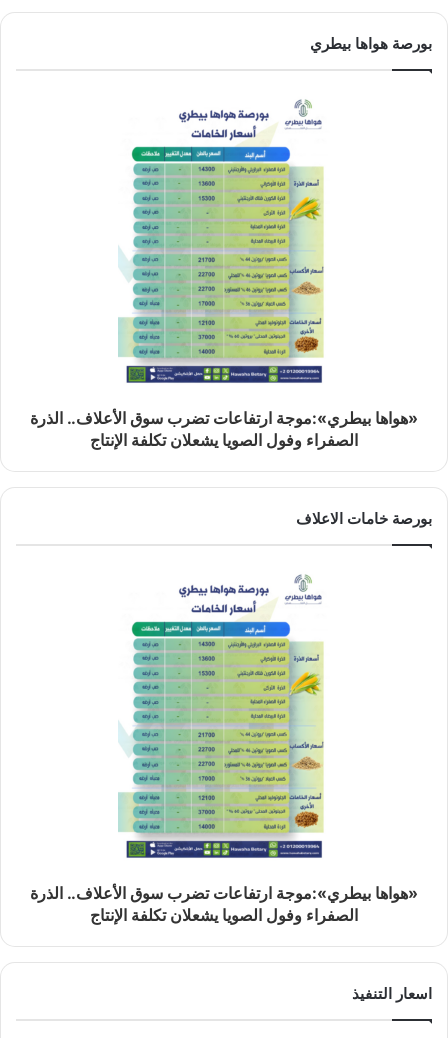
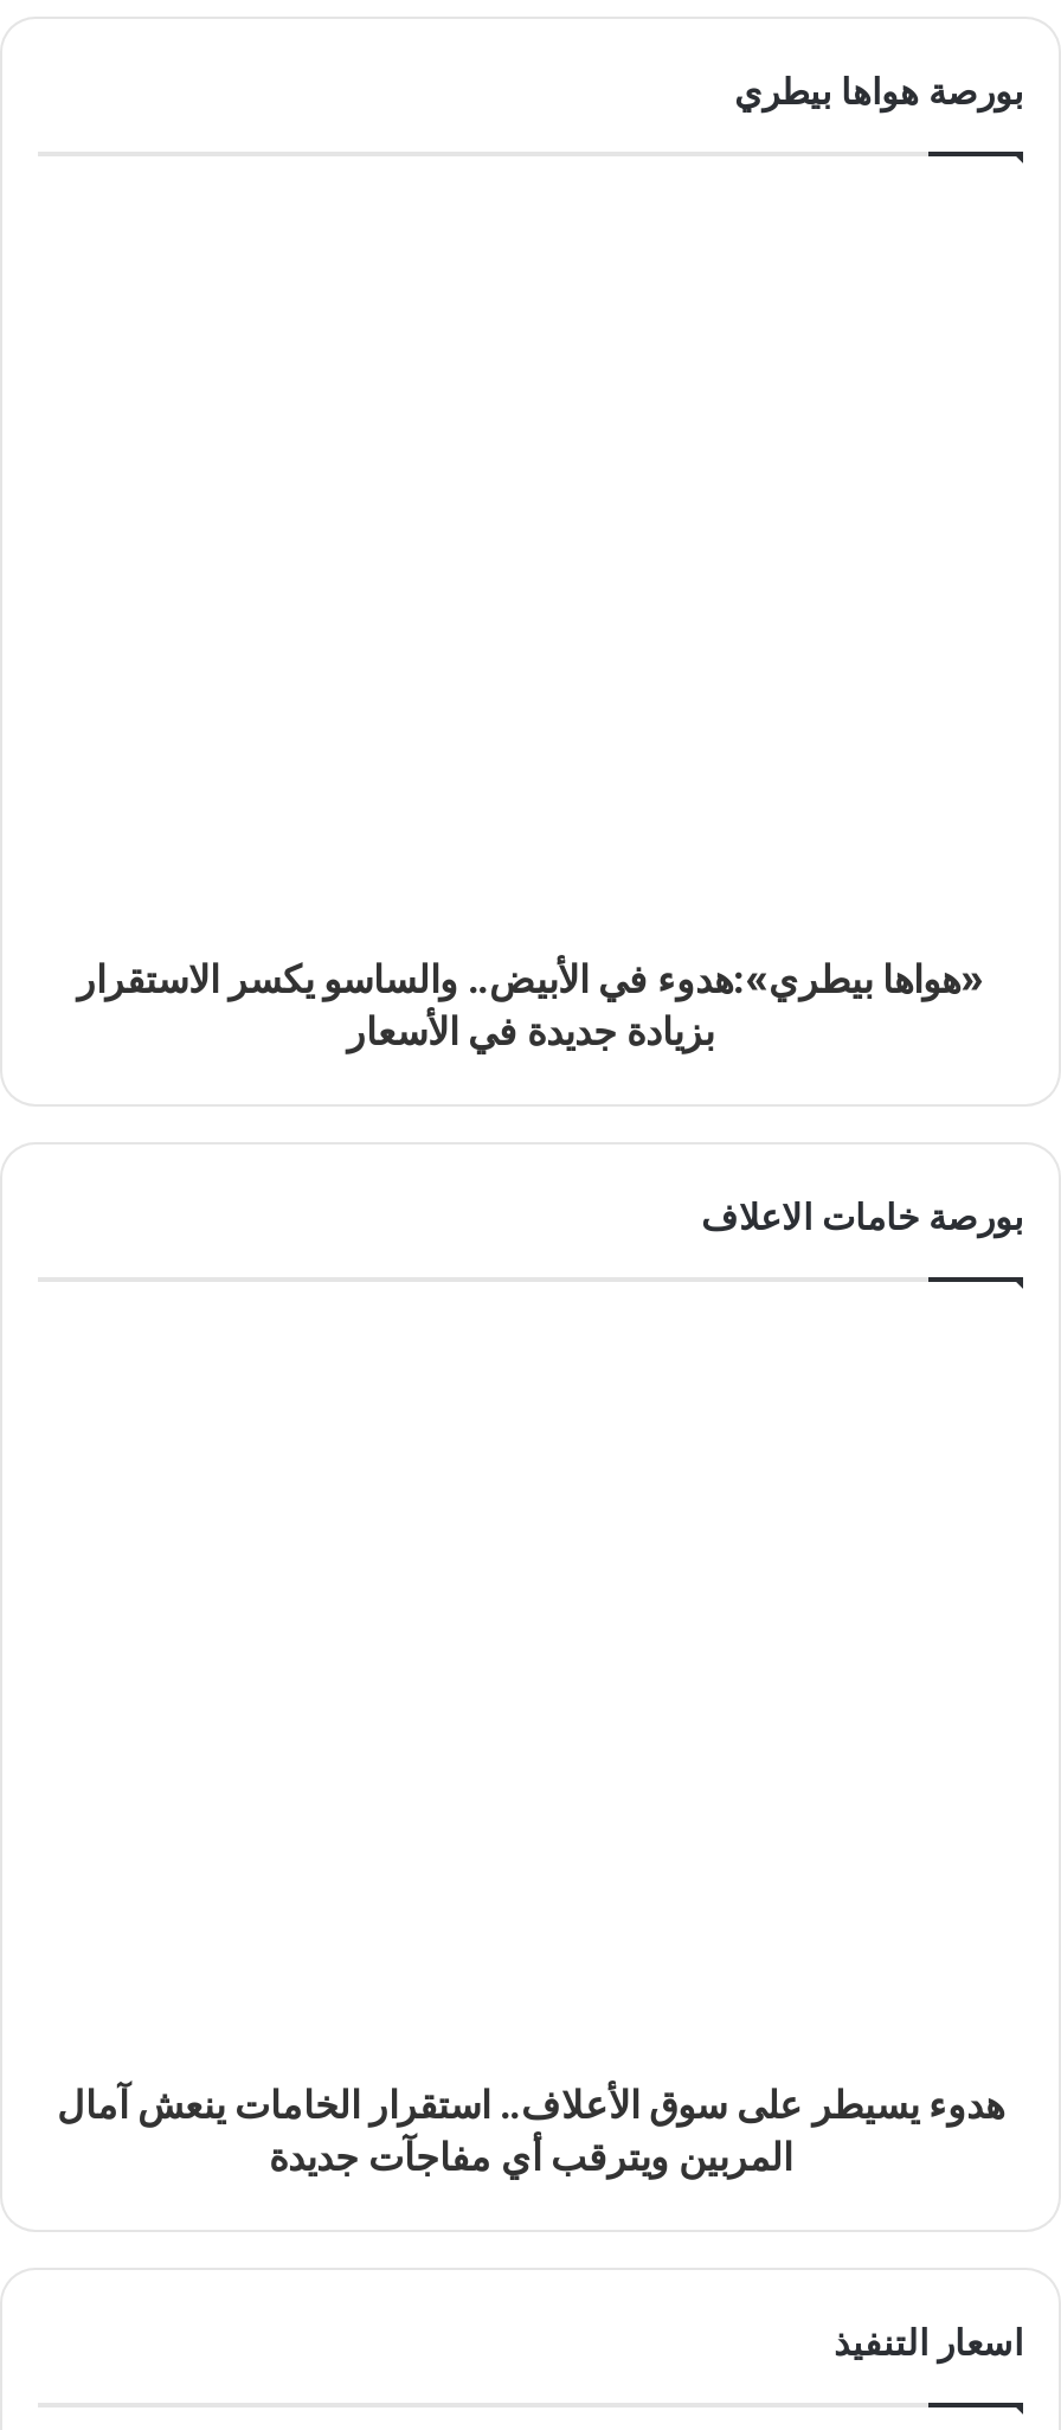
- [image]

- «هواها بيطري»:موجة ارتفاعات تضرب سوق الأعلاف.. الذرة
- الصفراء وفول الصويا يشعلان تكلفة الإنتاج
+ «هواها بيطري»:هدوء في الأبيض.. والساسو يكسر الاستقرار
+ بزيادة جديدة في الأسعار

- [image]

- «هواها بيطري»:موجة ارتفاعات تضرب سوق الأعلاف.. الذرة
- الصفراء وفول الصويا يشعلان تكلفة الإنتاج
+ هدوء يسيطر على سوق الأعلاف.. استقرار الخامات ينعش آمال
+ المربين ويترقب أي مفاجآت جديدة
